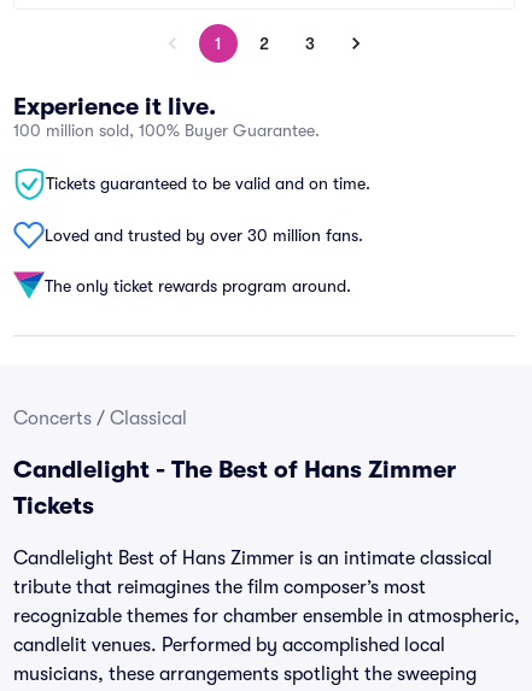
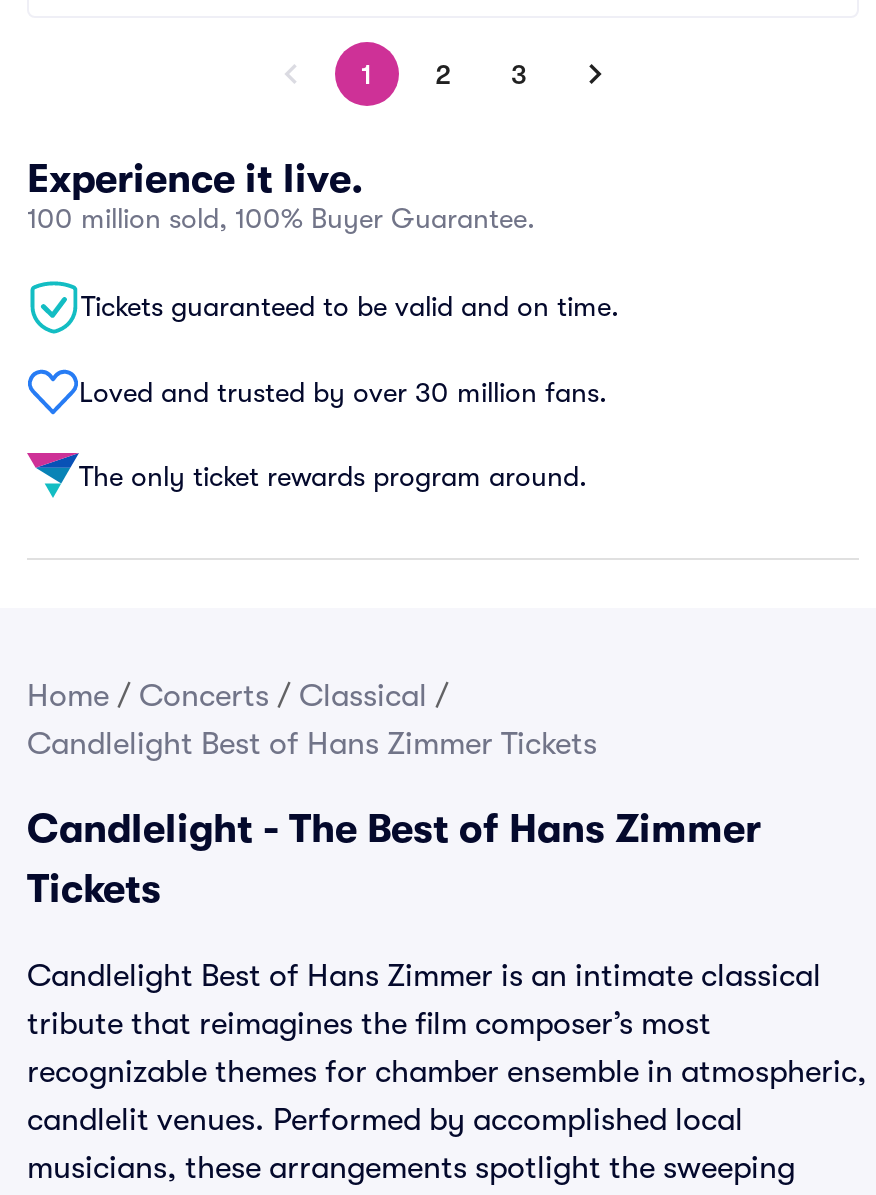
- Concerts / Classical
+ Home / Concerts / Classical /
+ Candlelight Best of Hans Zimmer Tickets
